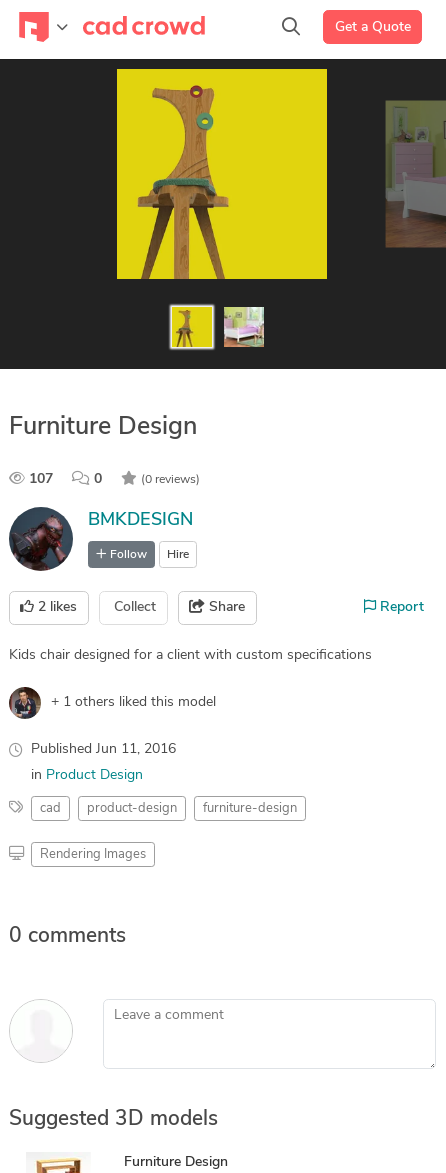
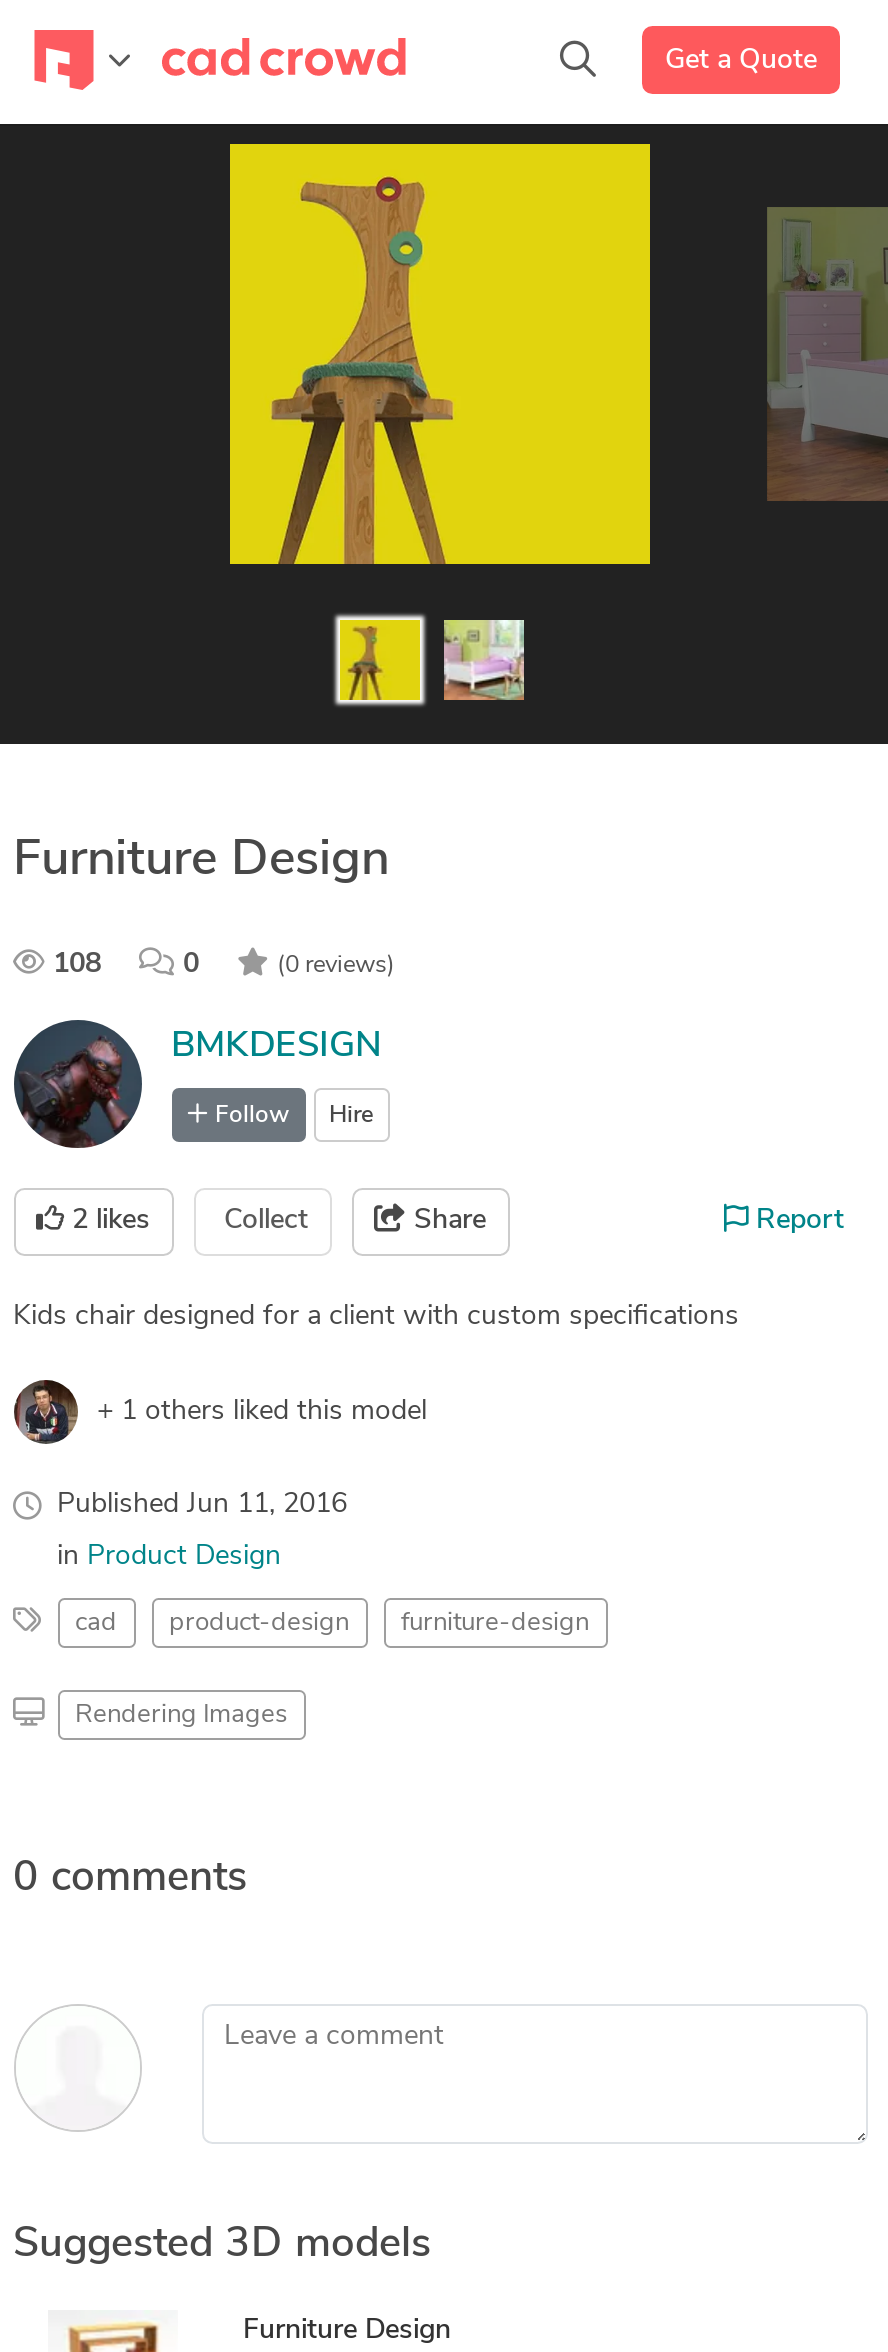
- 107
+ 108
